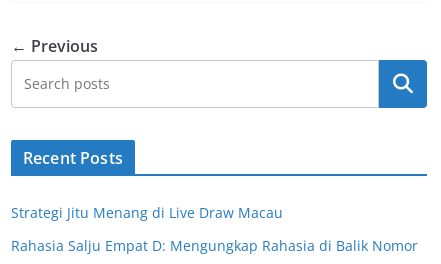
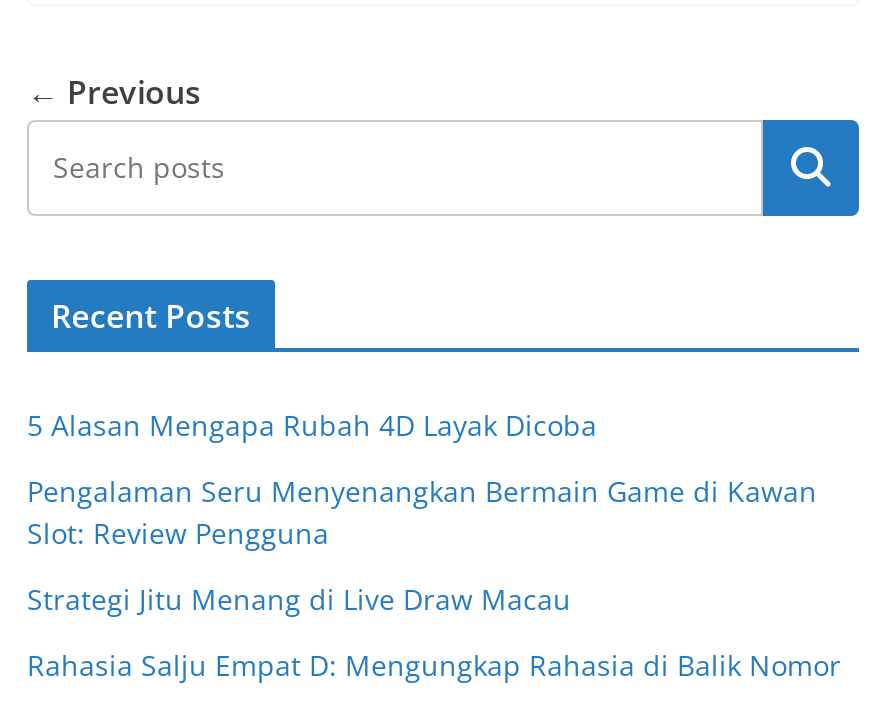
+ 5 Alasan Mengapa Rubah 4D Layak Dicoba
+ Pengalaman Seru Menyenangkan Bermain Game di Kawan
+ Slot: Review Pengguna
